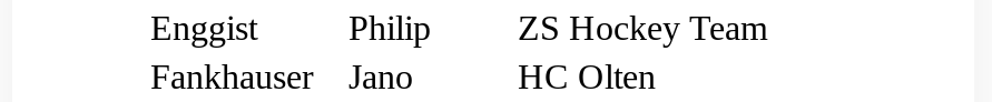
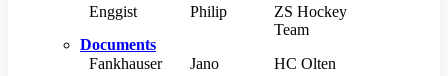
+ Documents
